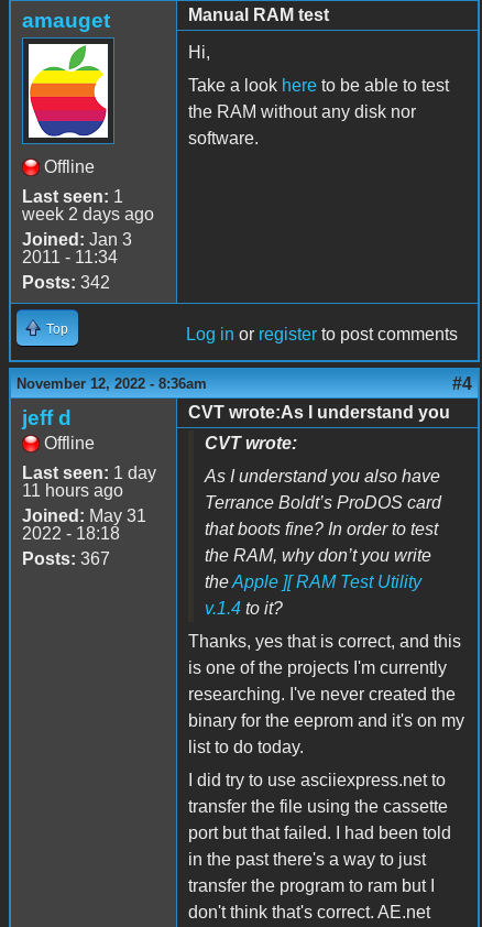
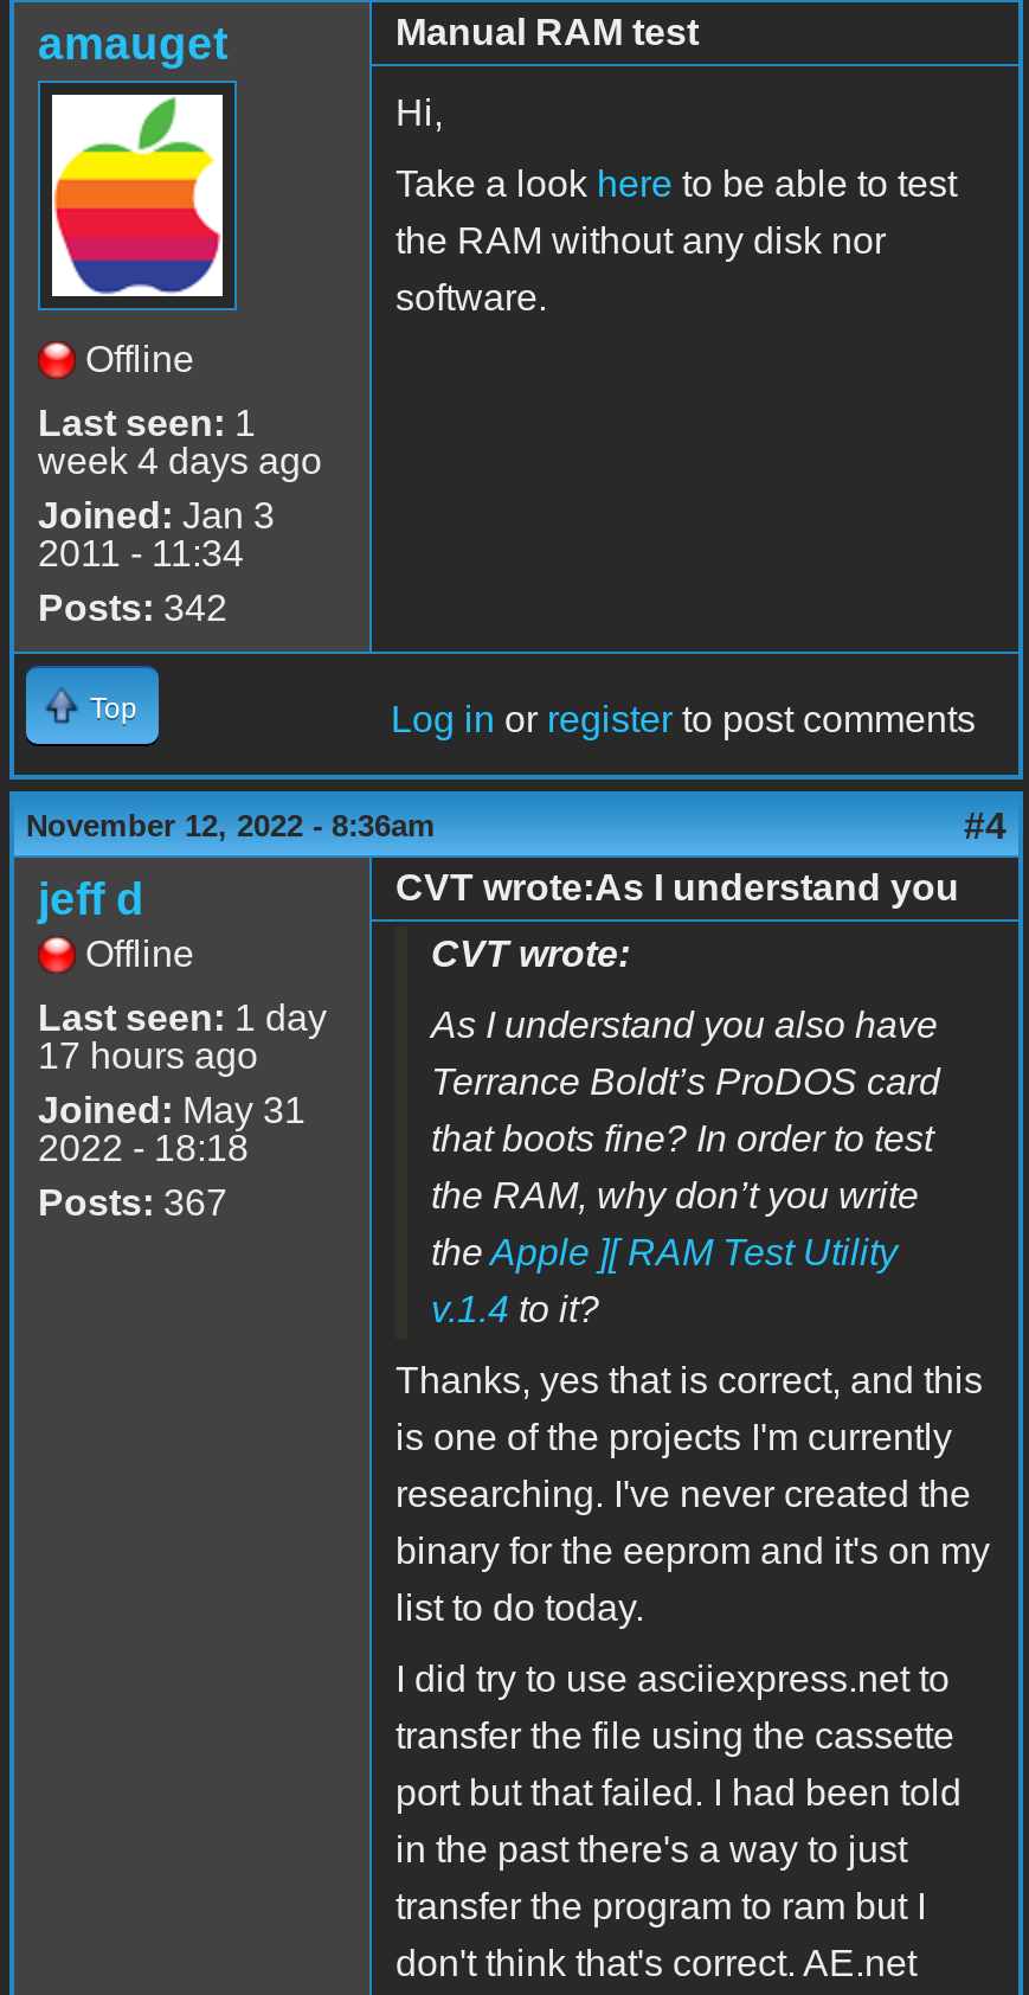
- week 2 days ago
+ week 4 days ago

- 11 hours ago
+ 17 hours ago
